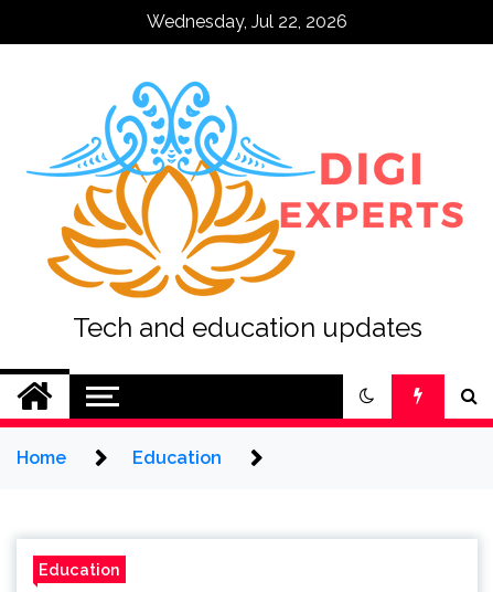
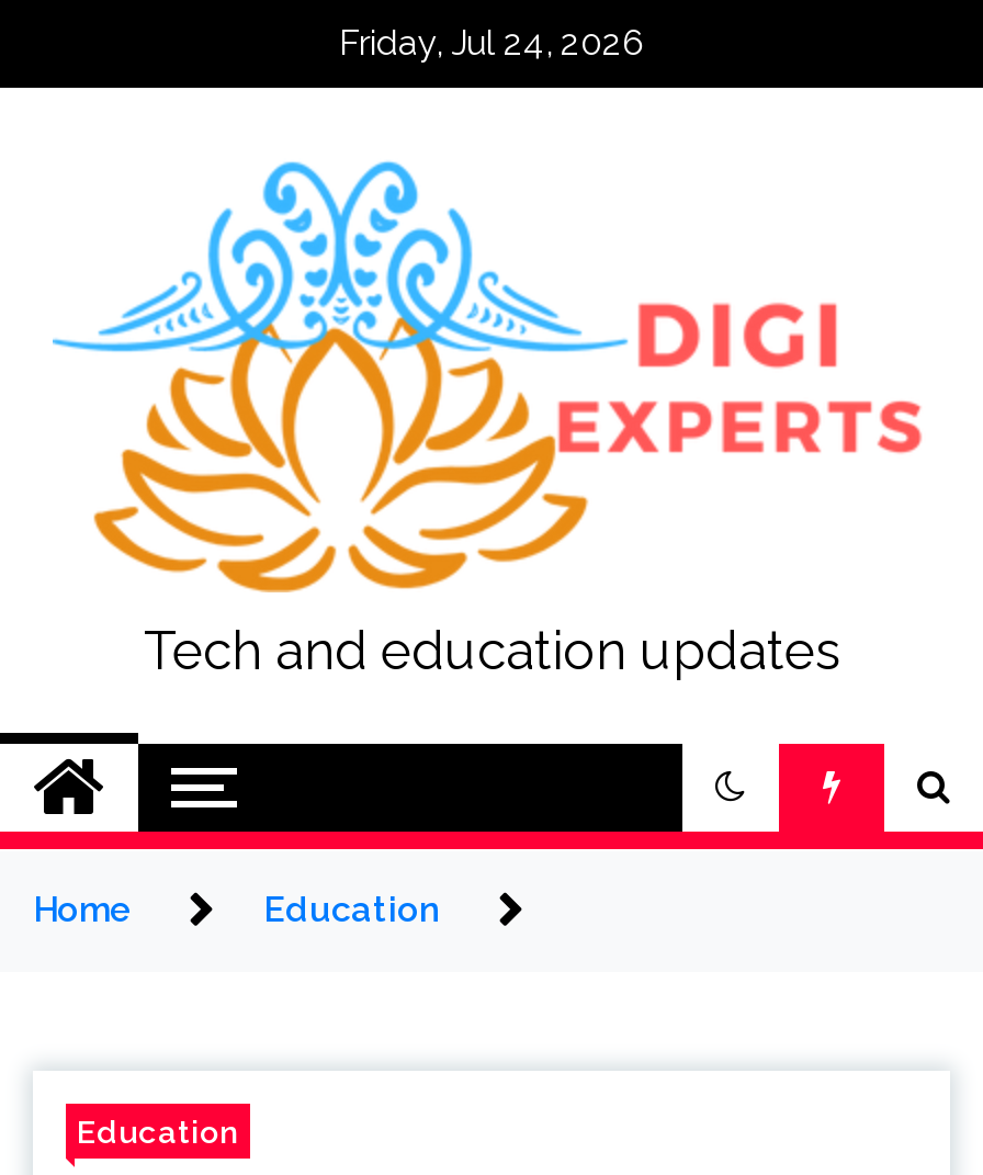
- Wednesday, Jul 22, 2026
+ Friday, Jul 24, 2026
